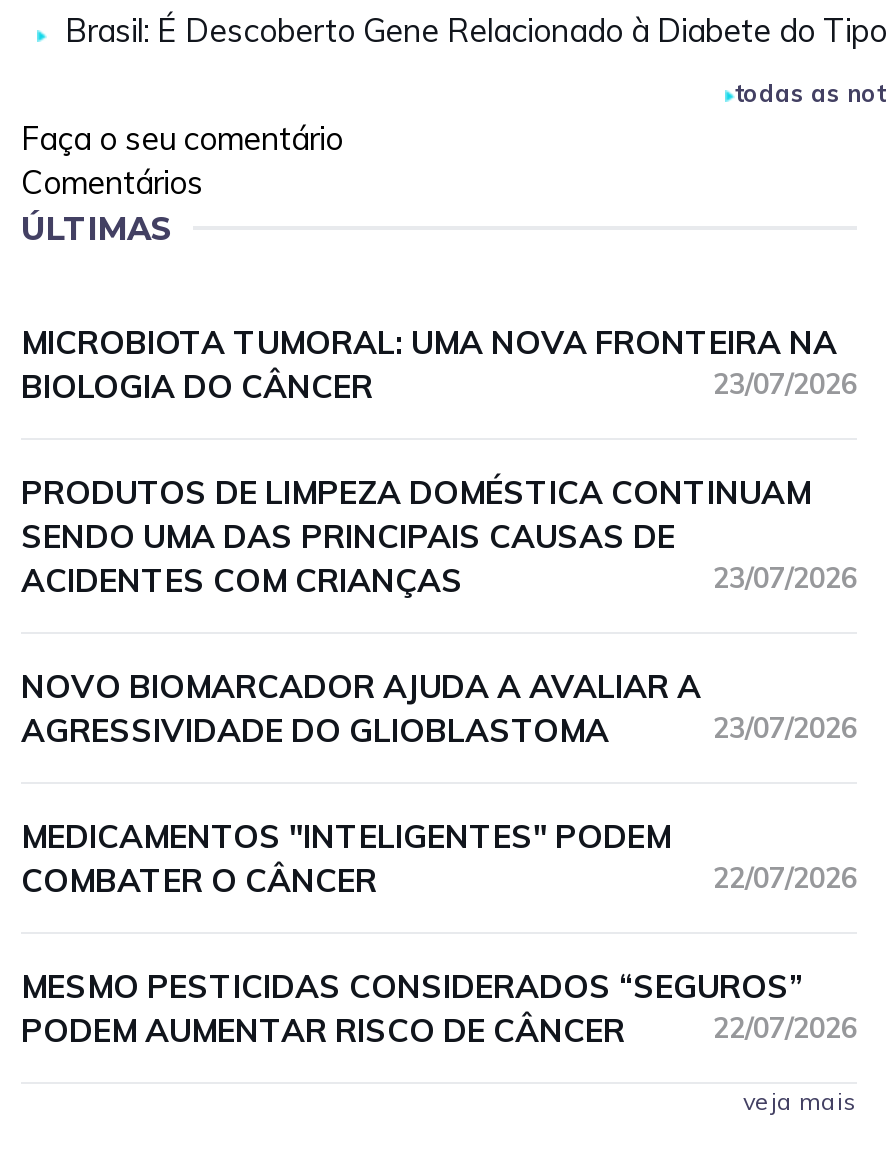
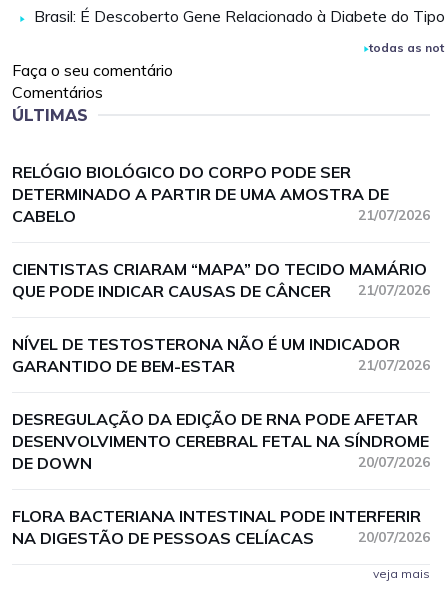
- MICROBIOTA TUMORAL: UMA NOVA FRONTEIRA NA
- BIOLOGIA DO CÂNCER
- 23/07/2026
+ RELÓGIO BIOLÓGICO DO CORPO PODE SER
+ DETERMINADO A PARTIR DE UMA AMOSTRA DE
+ CABELO
+ 21/07/2026

- PRODUTOS DE LIMPEZA DOMÉSTICA CONTINUAM
- SENDO UMA DAS PRINCIPAIS CAUSAS DE
- ACIDENTES COM CRIANÇAS
- 23/07/2026
+ CIENTISTAS CRIARAM “MAPA” DO TECIDO MAMÁRIO
+ QUE PODE INDICAR CAUSAS DE CÂNCER
+ 21/07/2026

- NOVO BIOMARCADOR AJUDA A AVALIAR A
- AGRESSIVIDADE DO GLIOBLASTOMA
- 23/07/2026
+ NÍVEL DE TESTOSTERONA NÃO É UM INDICADOR
+ GARANTIDO DE BEM-ESTAR
+ 21/07/2026

- MEDICAMENTOS "INTELIGENTES" PODEM
- COMBATER O CÂNCER
- 22/07/2026
+ DESREGULAÇÃO DA EDIÇÃO DE RNA PODE AFETAR
+ DESENVOLVIMENTO CEREBRAL FETAL NA SÍNDROME
+ DE DOWN
+ 20/07/2026

- MESMO PESTICIDAS CONSIDERADOS “SEGUROS”
- PODEM AUMENTAR RISCO DE CÂNCER
- 22/07/2026
+ FLORA BACTERIANA INTESTINAL PODE INTERFERIR
+ NA DIGESTÃO DE PESSOAS CELÍACAS
+ 20/07/2026
